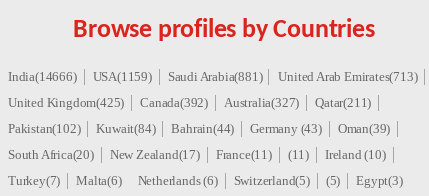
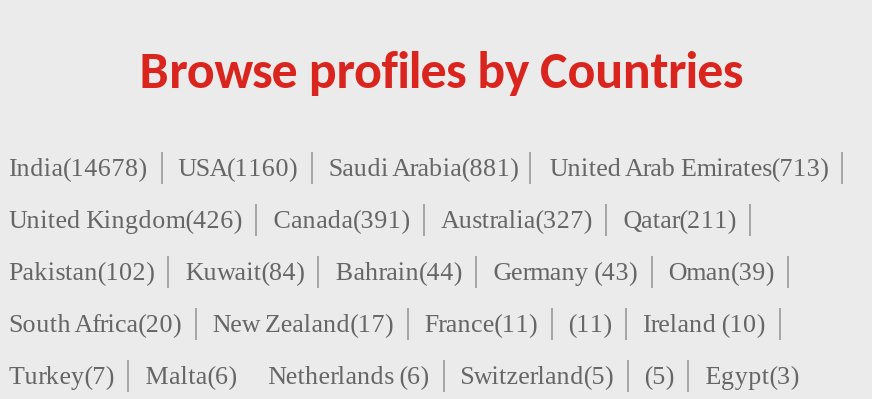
- India(14666)
- USA(1159)
+ India(14678)
+ USA(1160)

- United Kingdom(425)
- Canada(392)
+ United Kingdom(426)
+ Canada(391)
